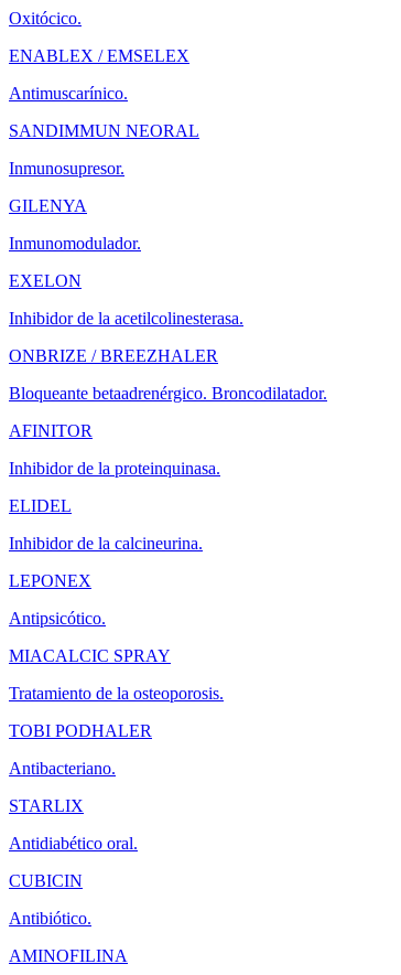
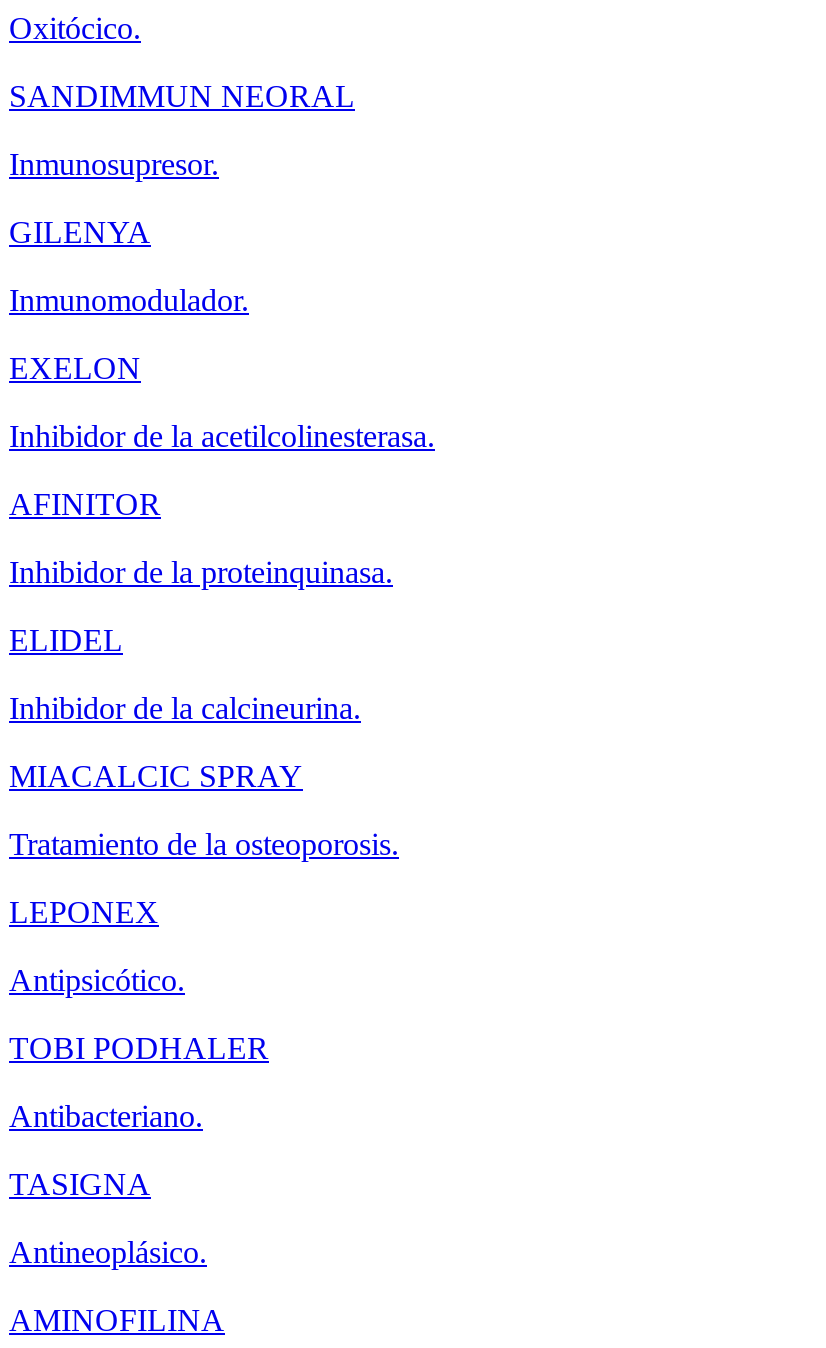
- ENABLEX / EMSELEX
- Antimuscarínico.

- ONBRIZE / BREEZHALER
- Bloqueante betaadrenérgico. Broncodilatador.

moved up: MIACALCIC SPRAY | Tratamiento de la osteoporosis.

- STARLIX
- Antidiabético oral.
- CUBICIN
- Antibiótico.
+ TASIGNA
+ Antineoplásico.
